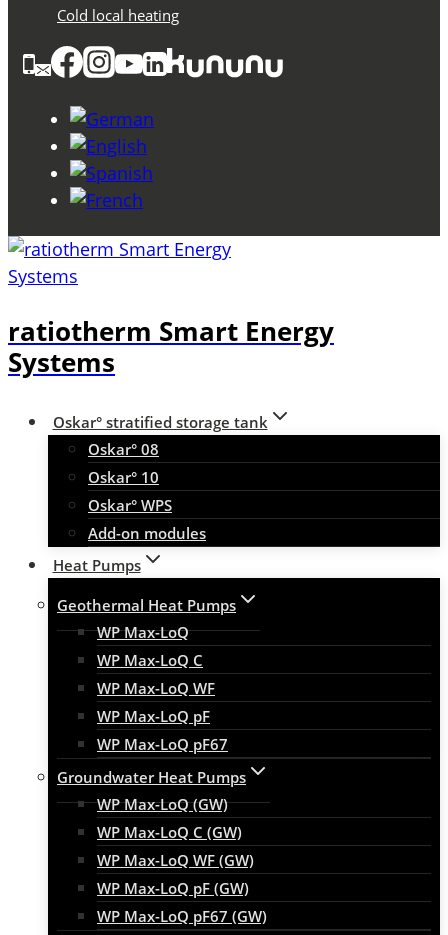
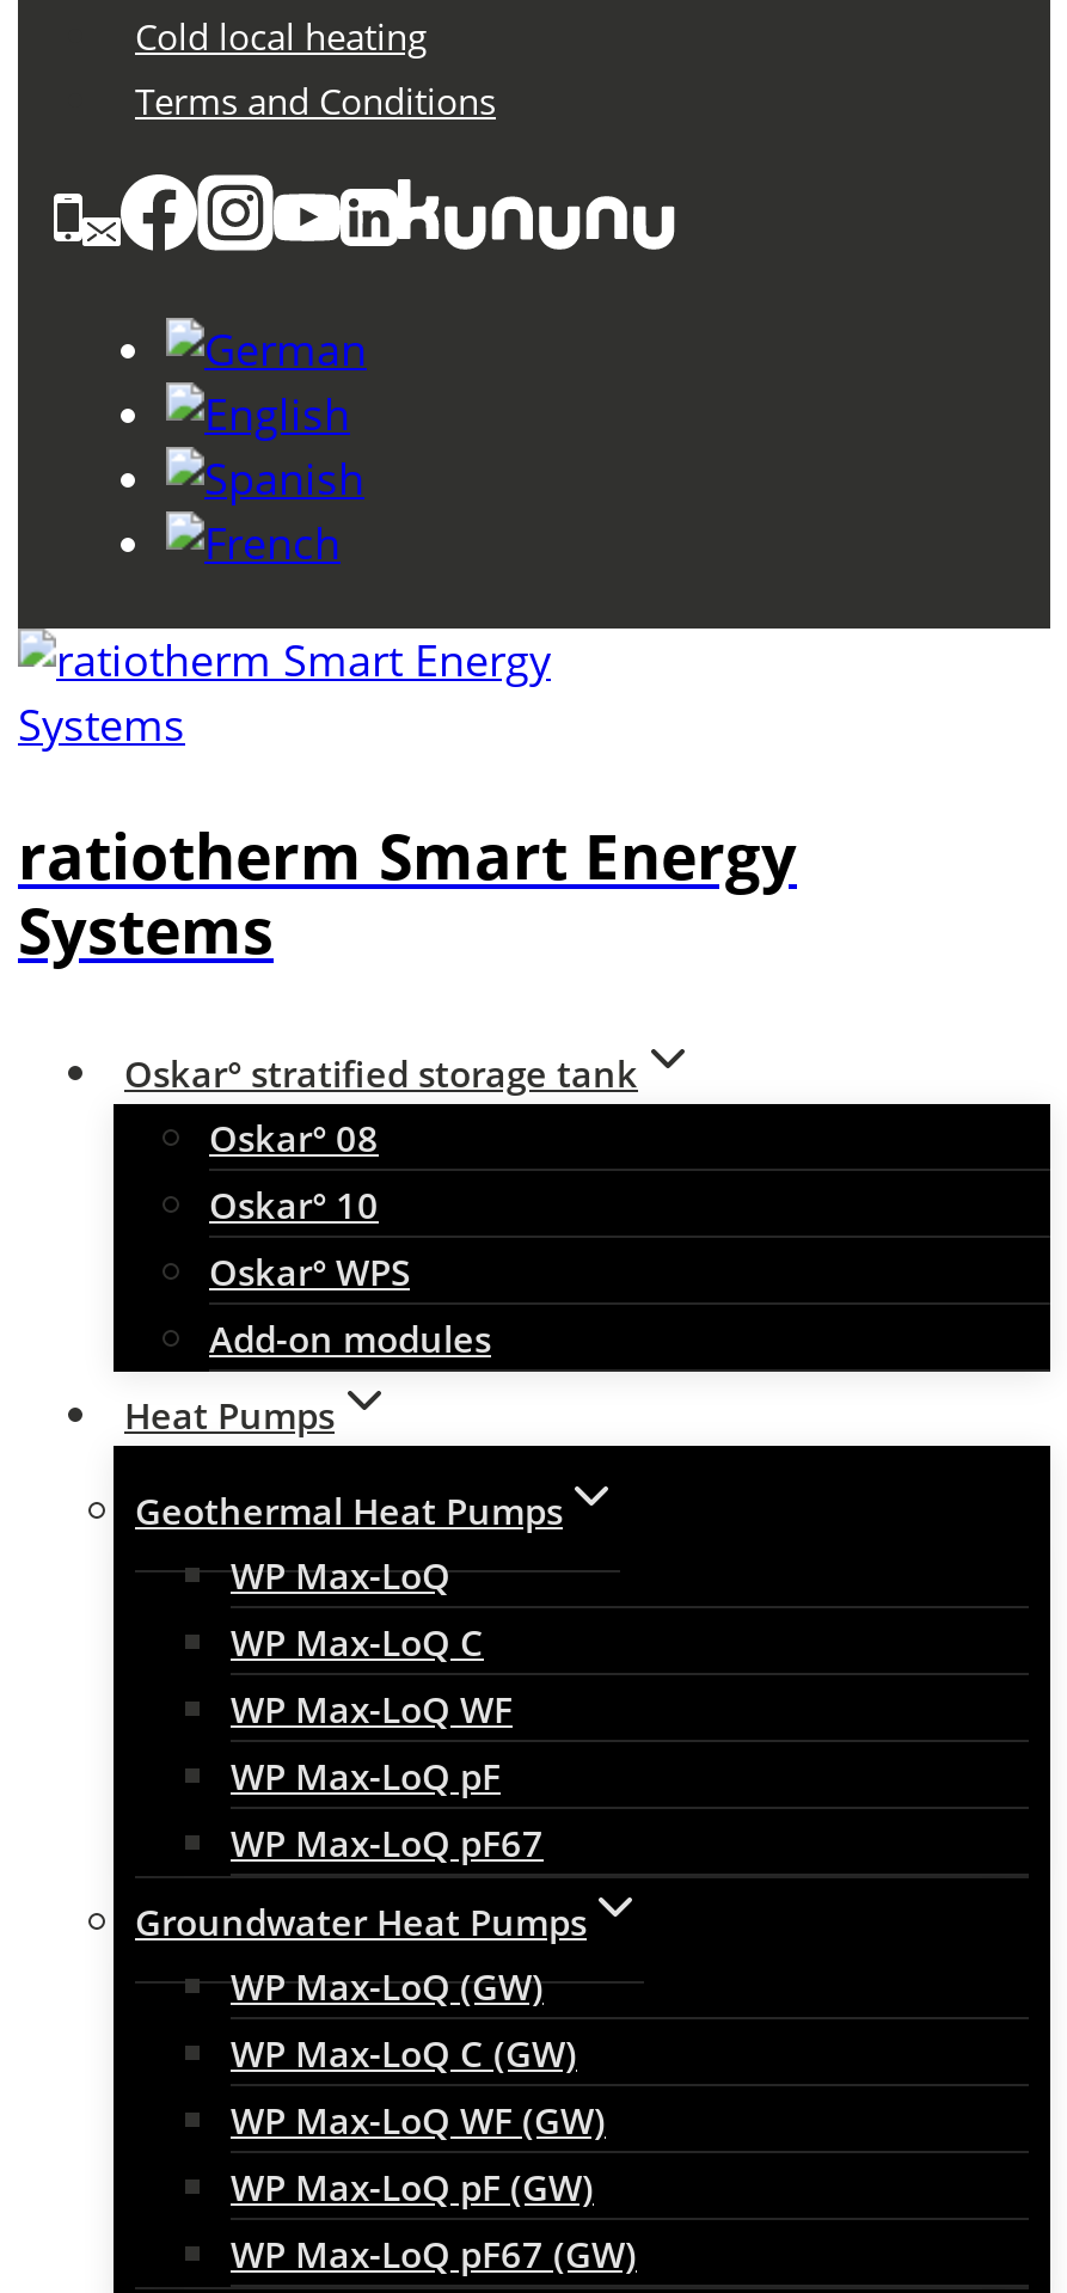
+ Terms and Conditions
